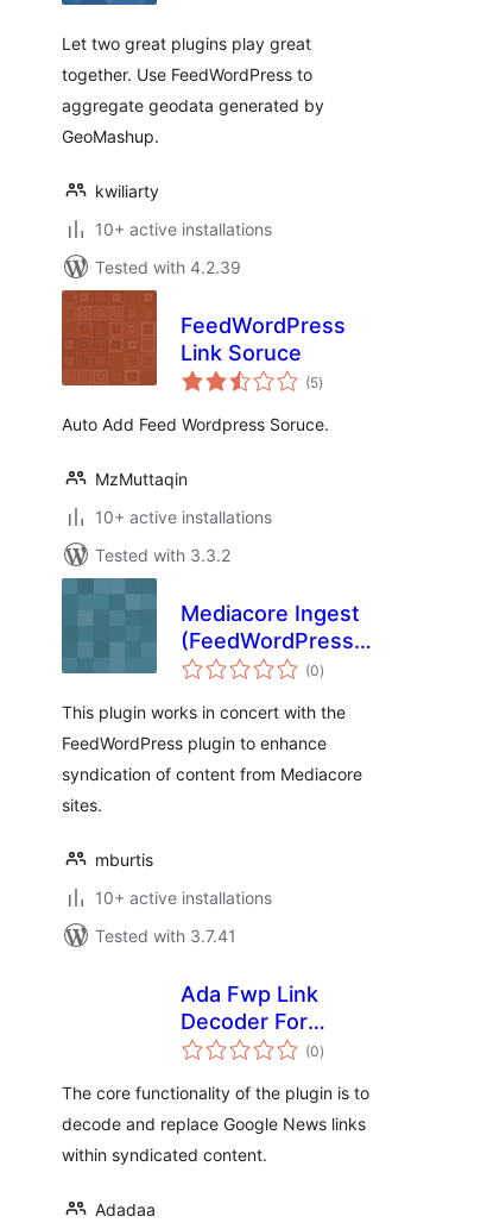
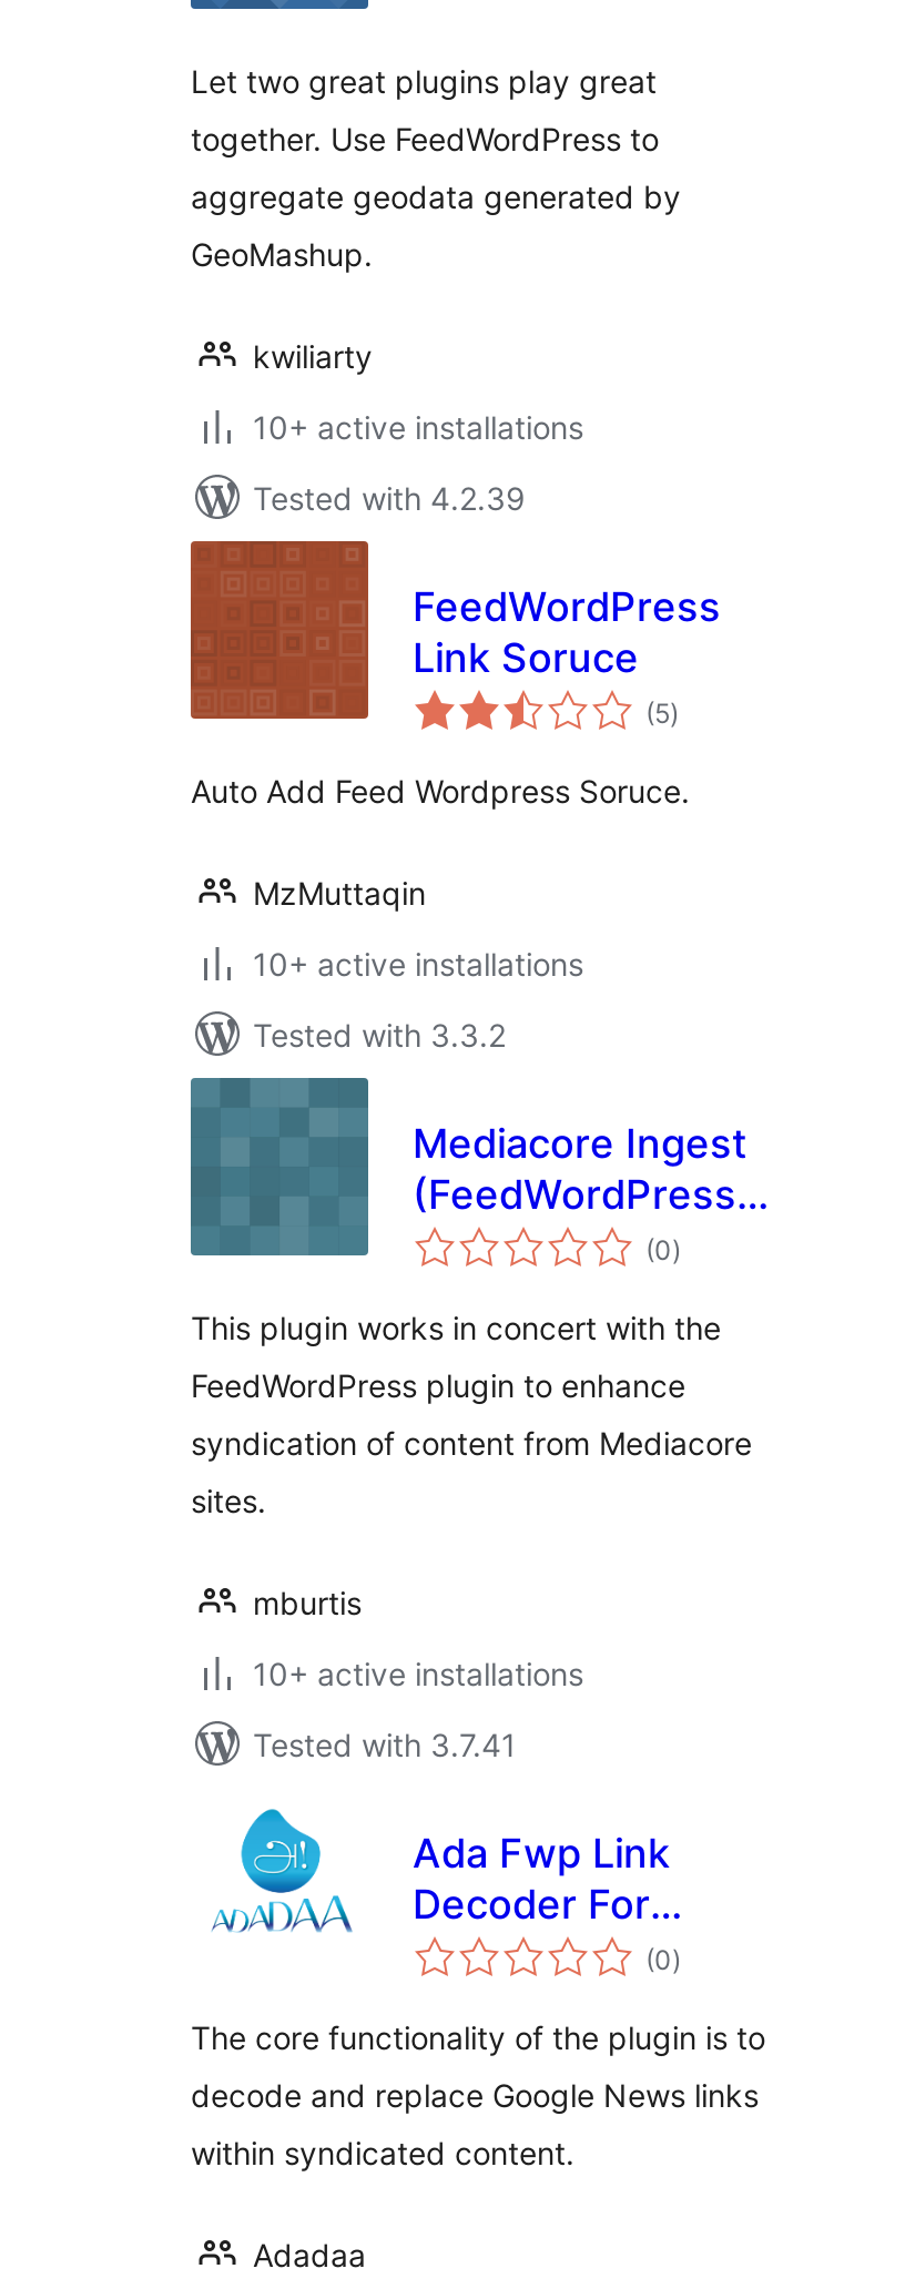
+ [image]
